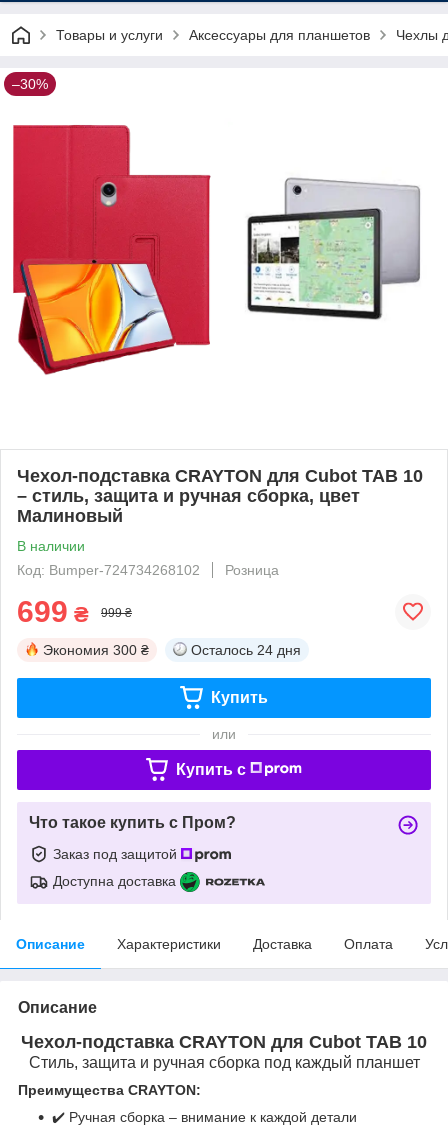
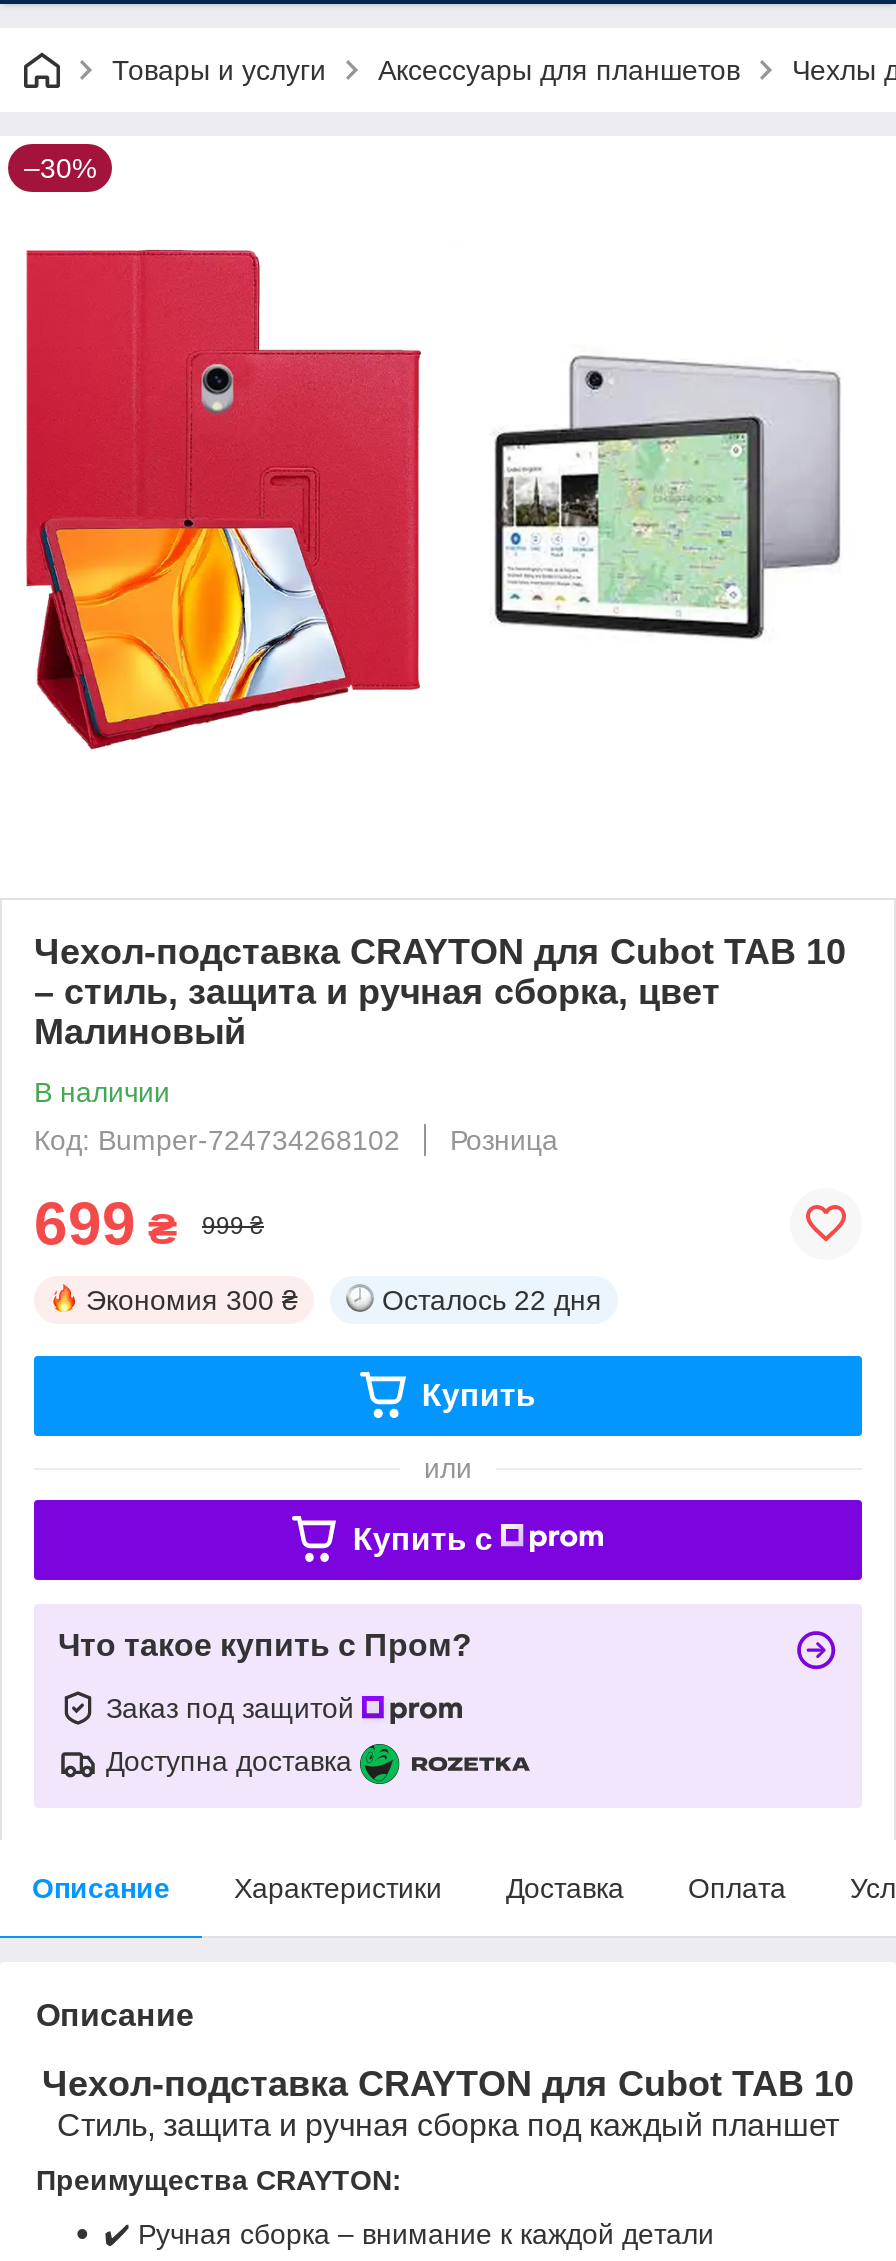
- Осталось 24 дня
+ Осталось 22 дня
